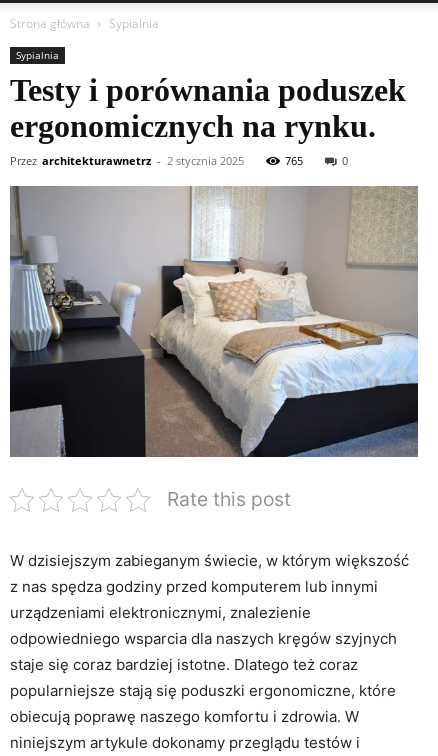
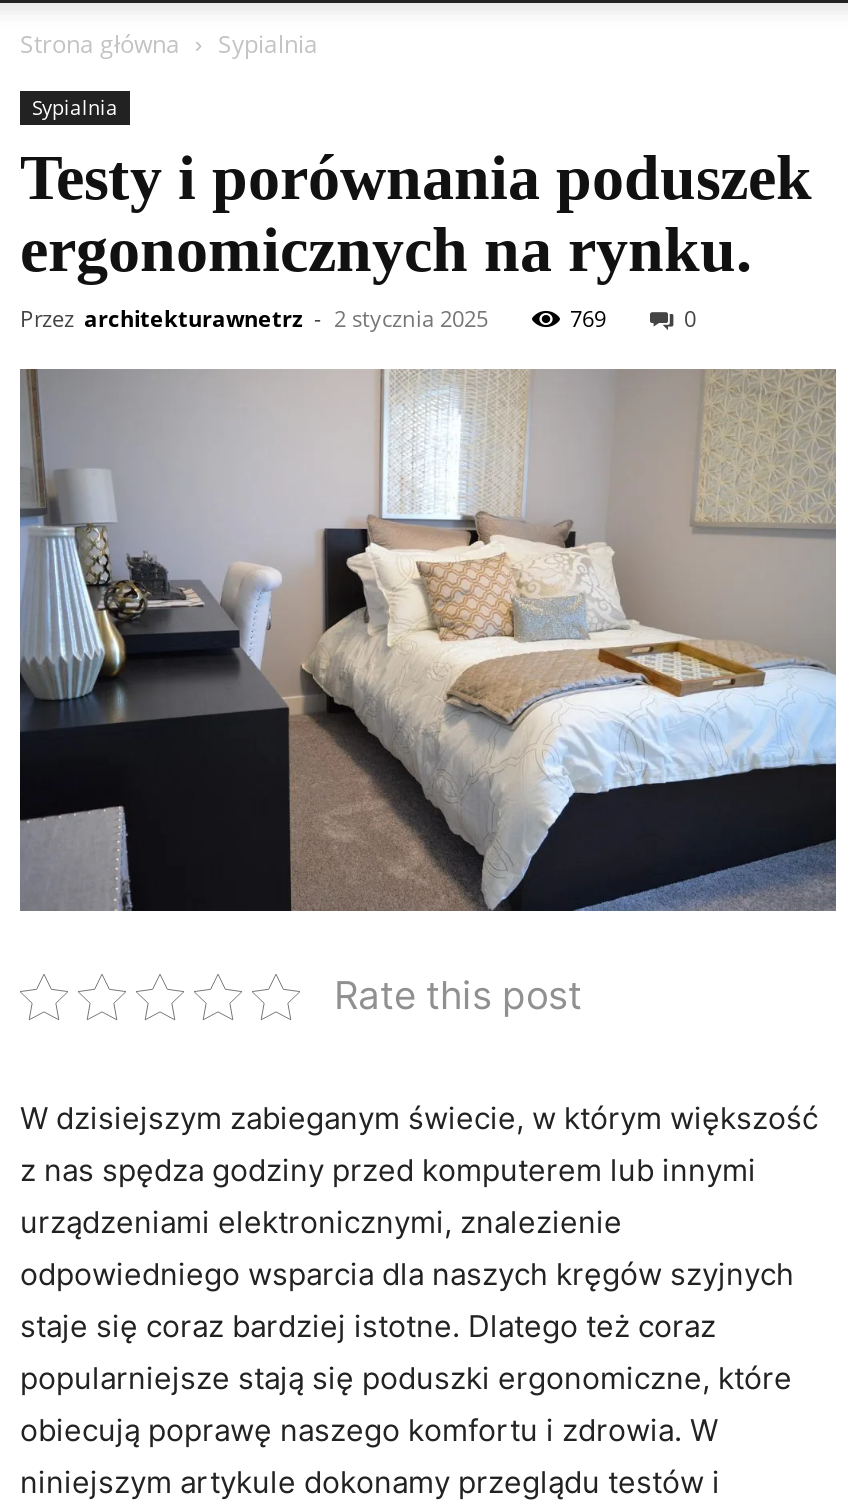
- 765
+ 769
